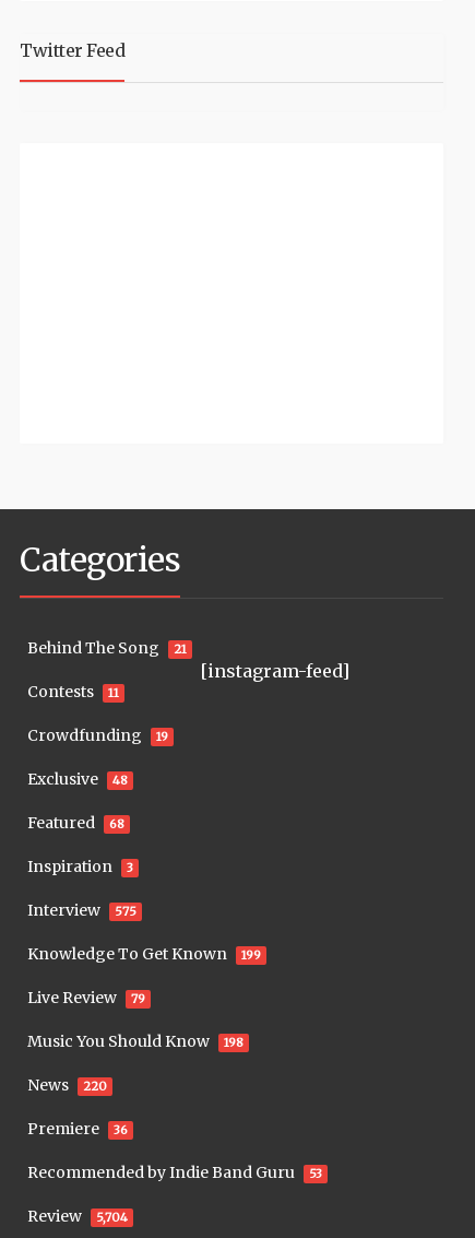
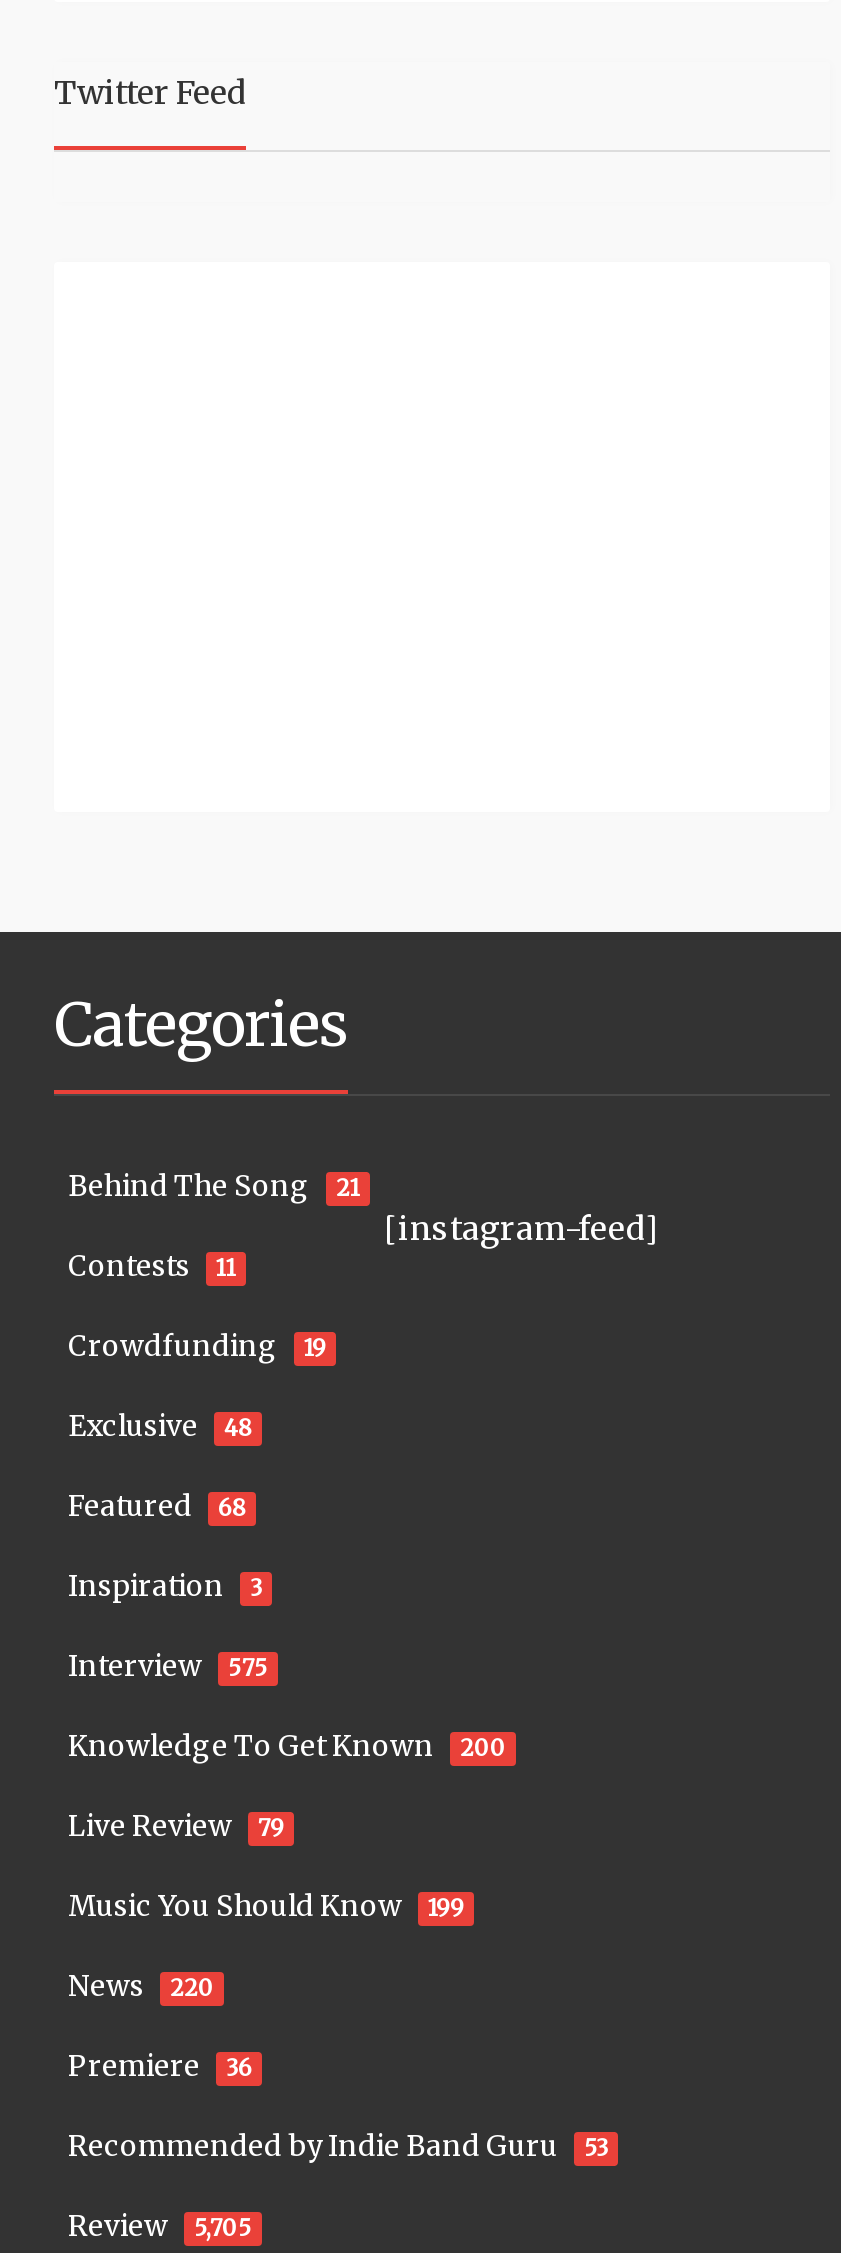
- Knowledge To Get Known 199
+ Knowledge To Get Known 200

- Music You Should Know 198
+ Music You Should Know 199

- Review 5,704
+ Review 5,705
